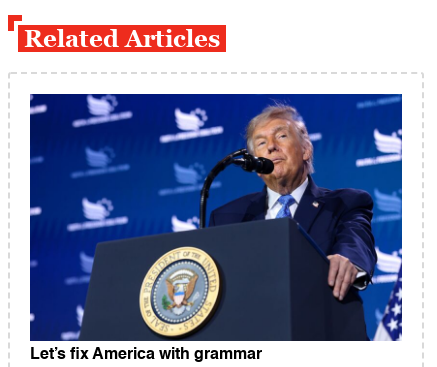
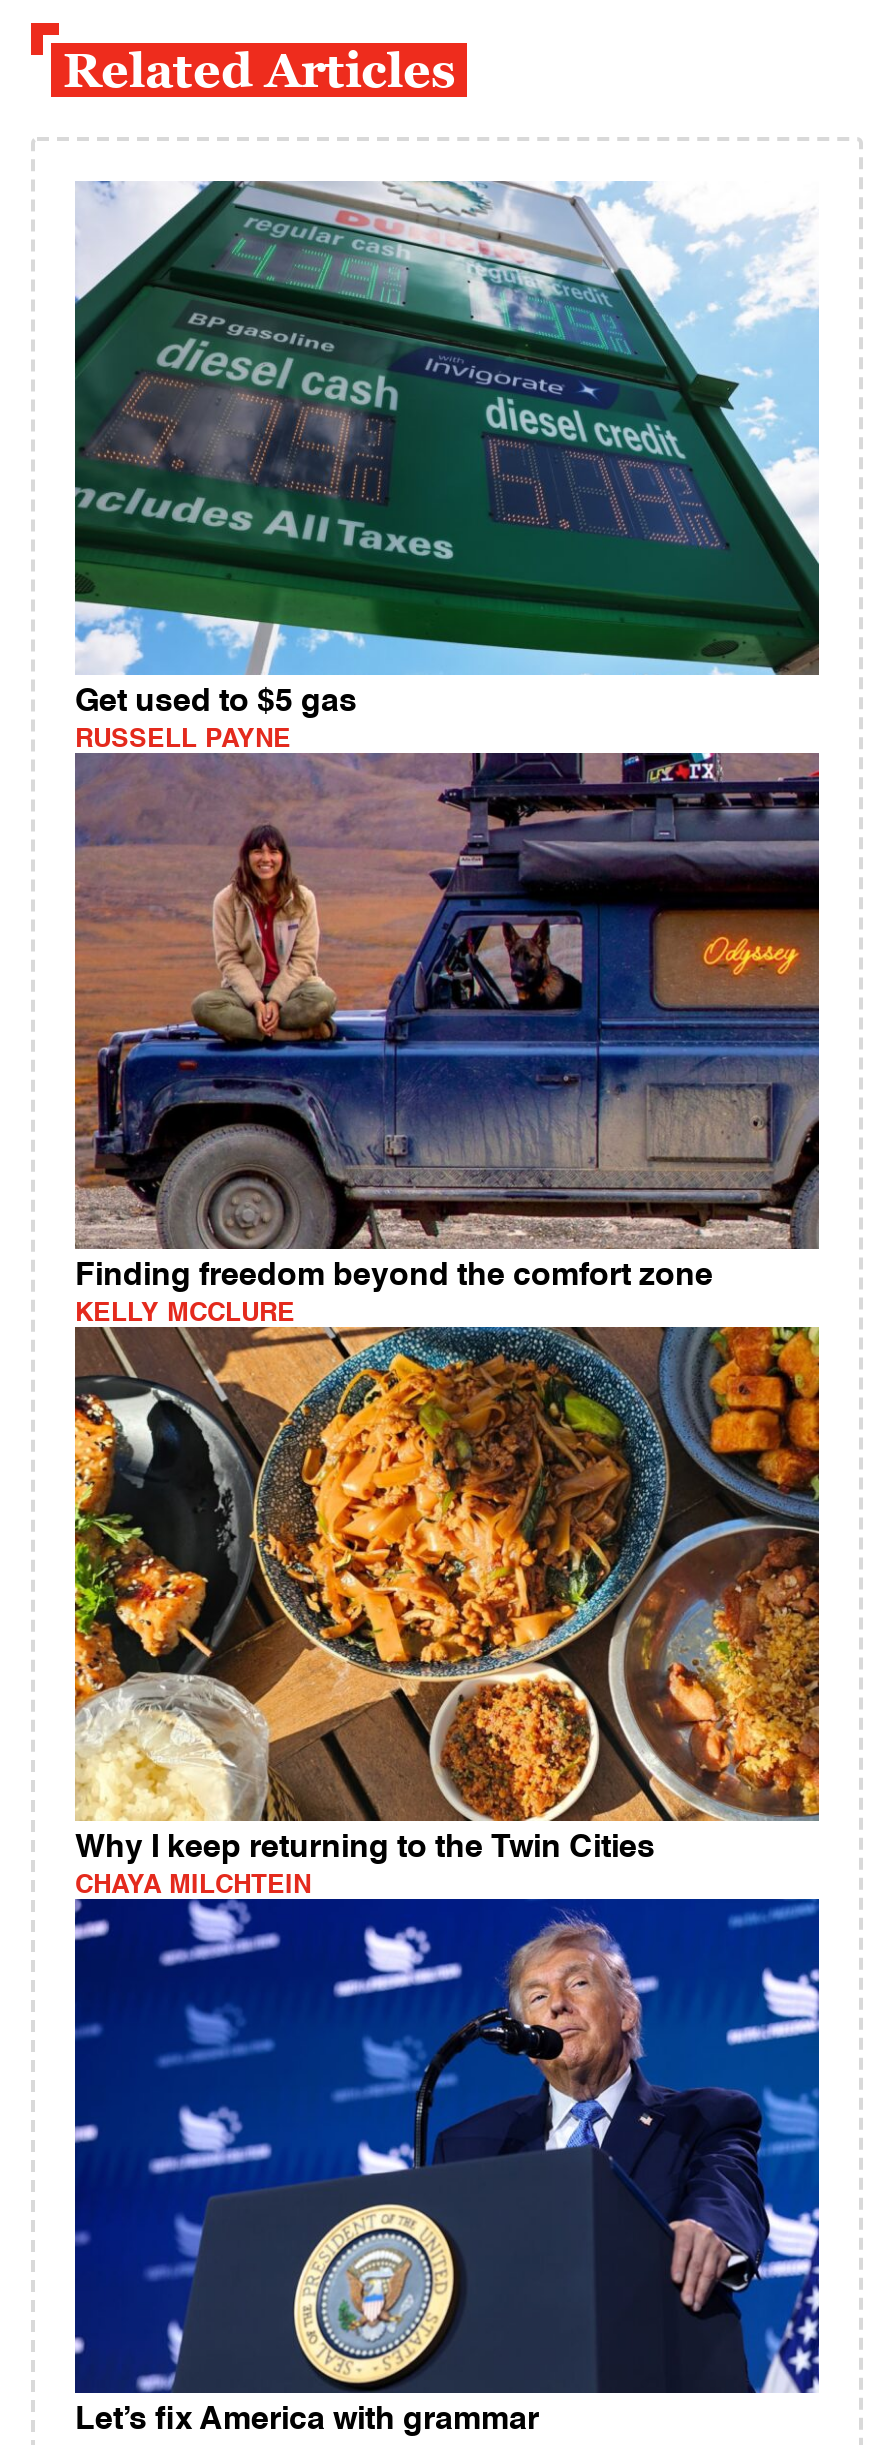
+ [image]
+ Get used to $5 gas
+ RUSSELL PAYNE

+ [image]
+ Finding freedom beyond the comfort zone
+ KELLY MCCLURE

+ [image]
+ Why I keep returning to the Twin Cities
+ CHAYA MILCHTEIN
